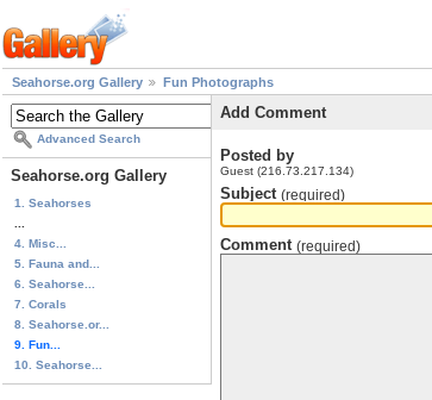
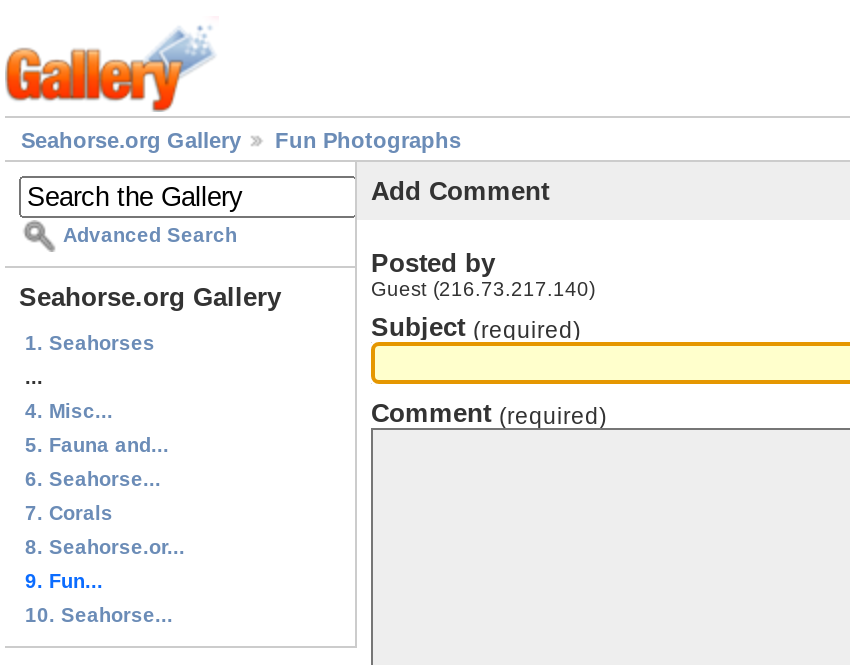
- Guest (216.73.217.134)
+ Guest (216.73.217.140)
